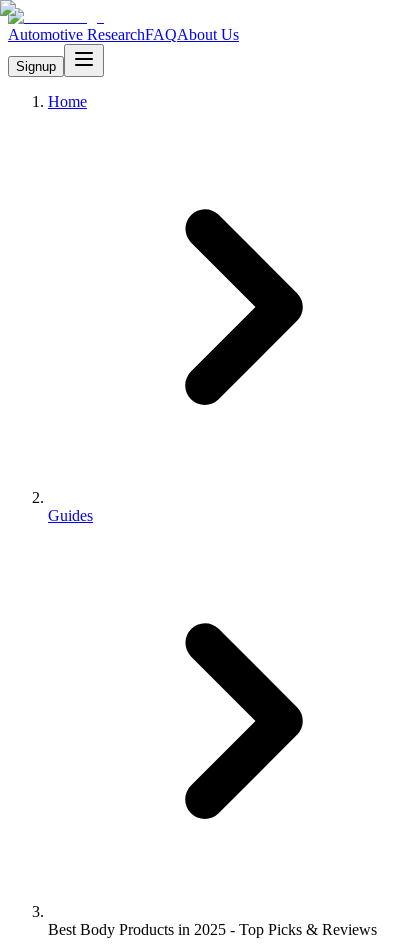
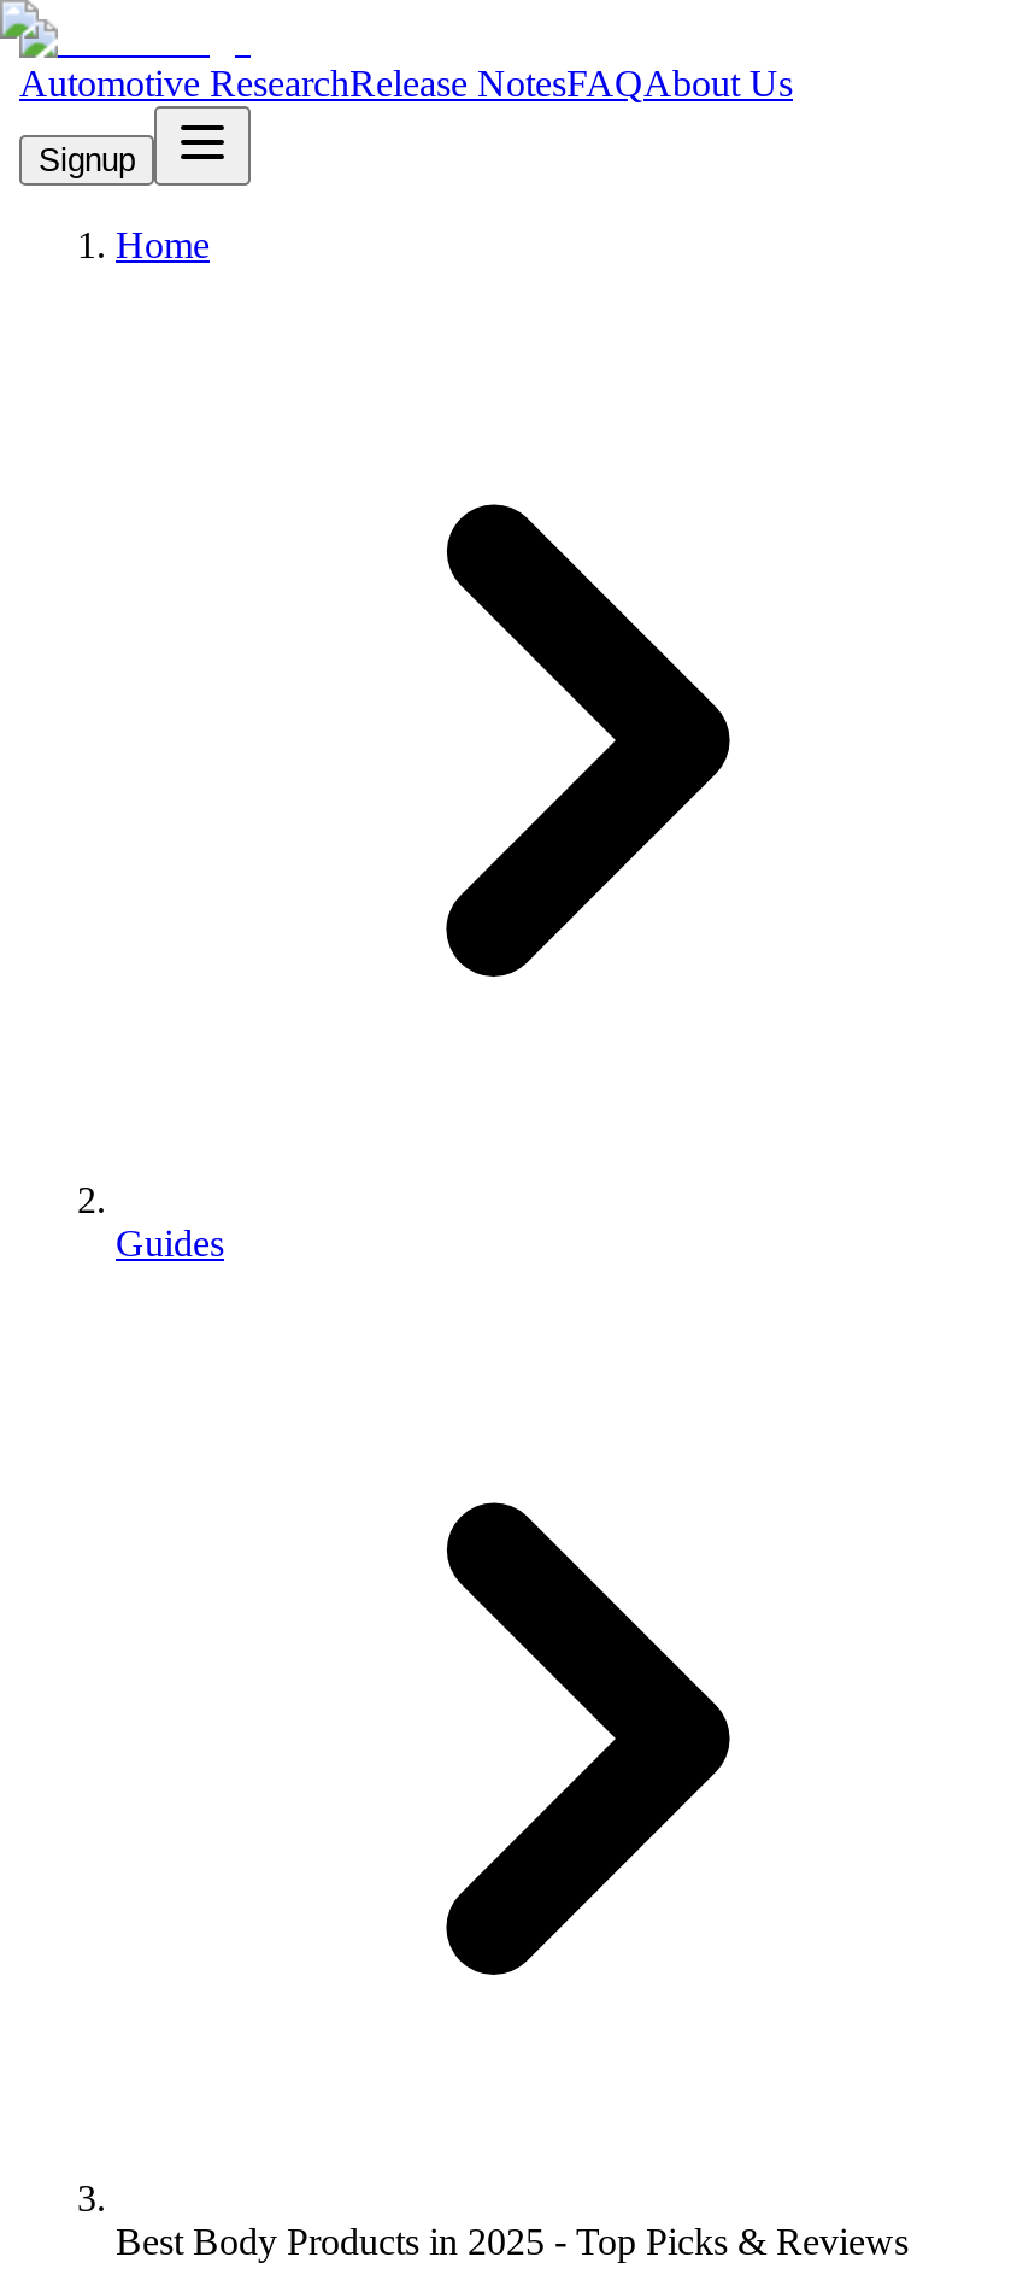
- Automotive ResearchFAQAbout Us
+ Automotive ResearchRelease NotesFAQAbout Us
